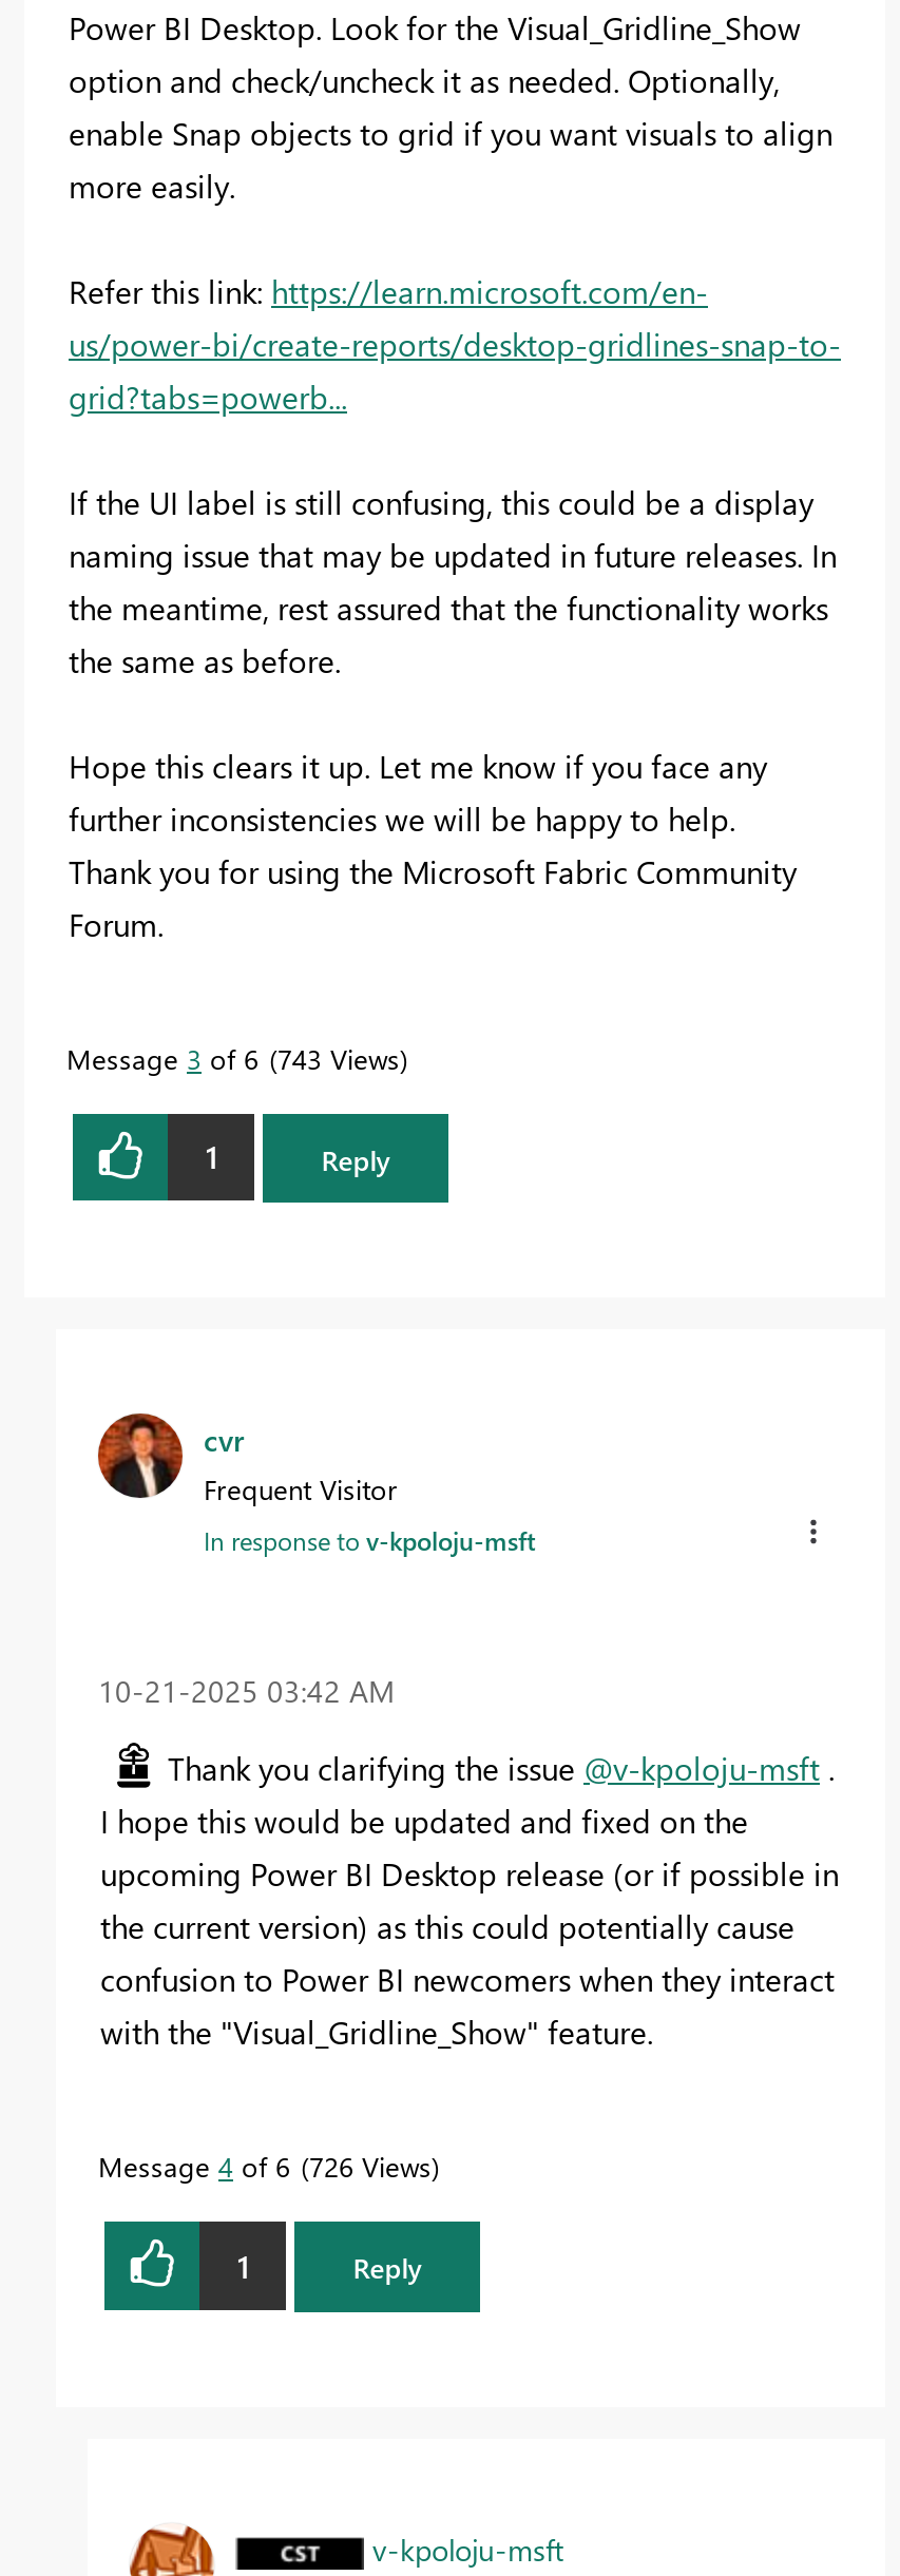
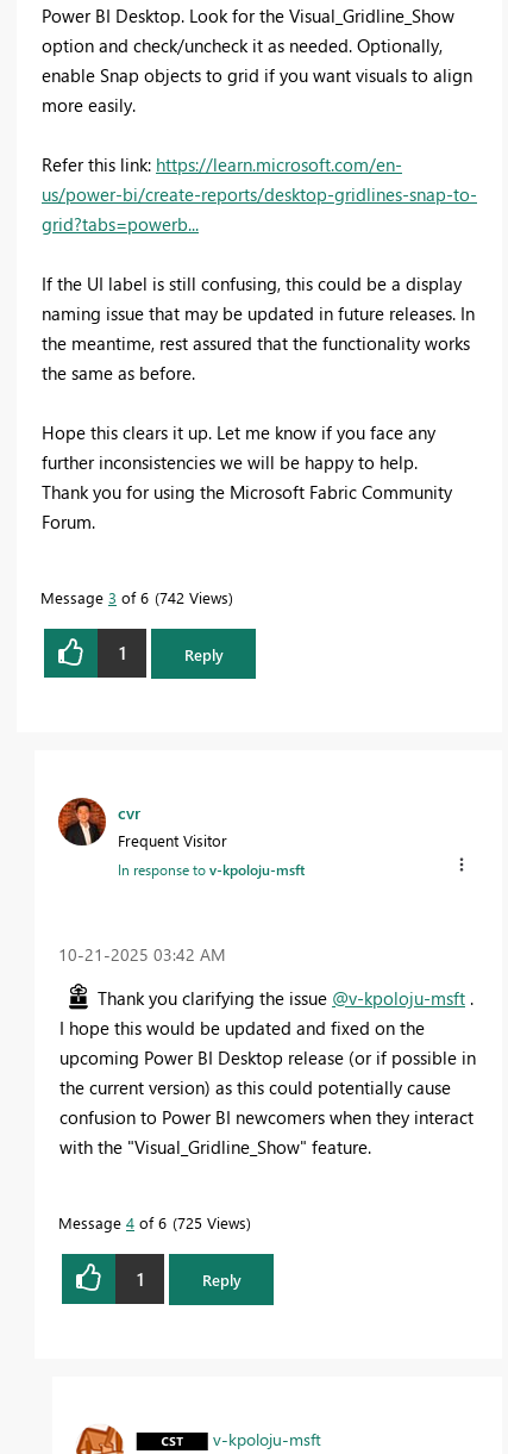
- Message 3 of 6 743 Views
+ Message 3 of 6 742 Views

- Message 4 of 6 726 Views
+ Message 4 of 6 725 Views
